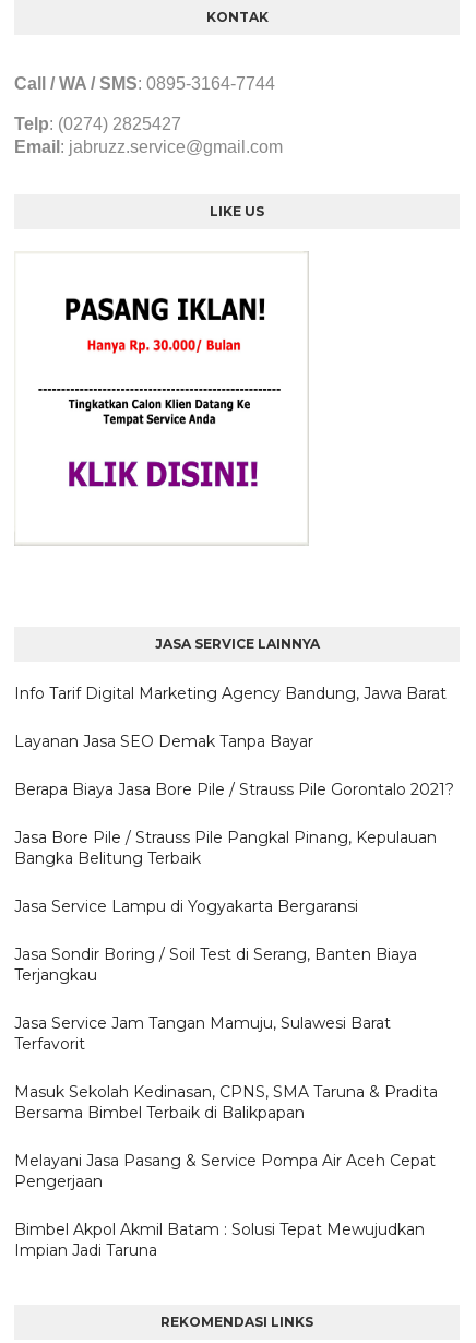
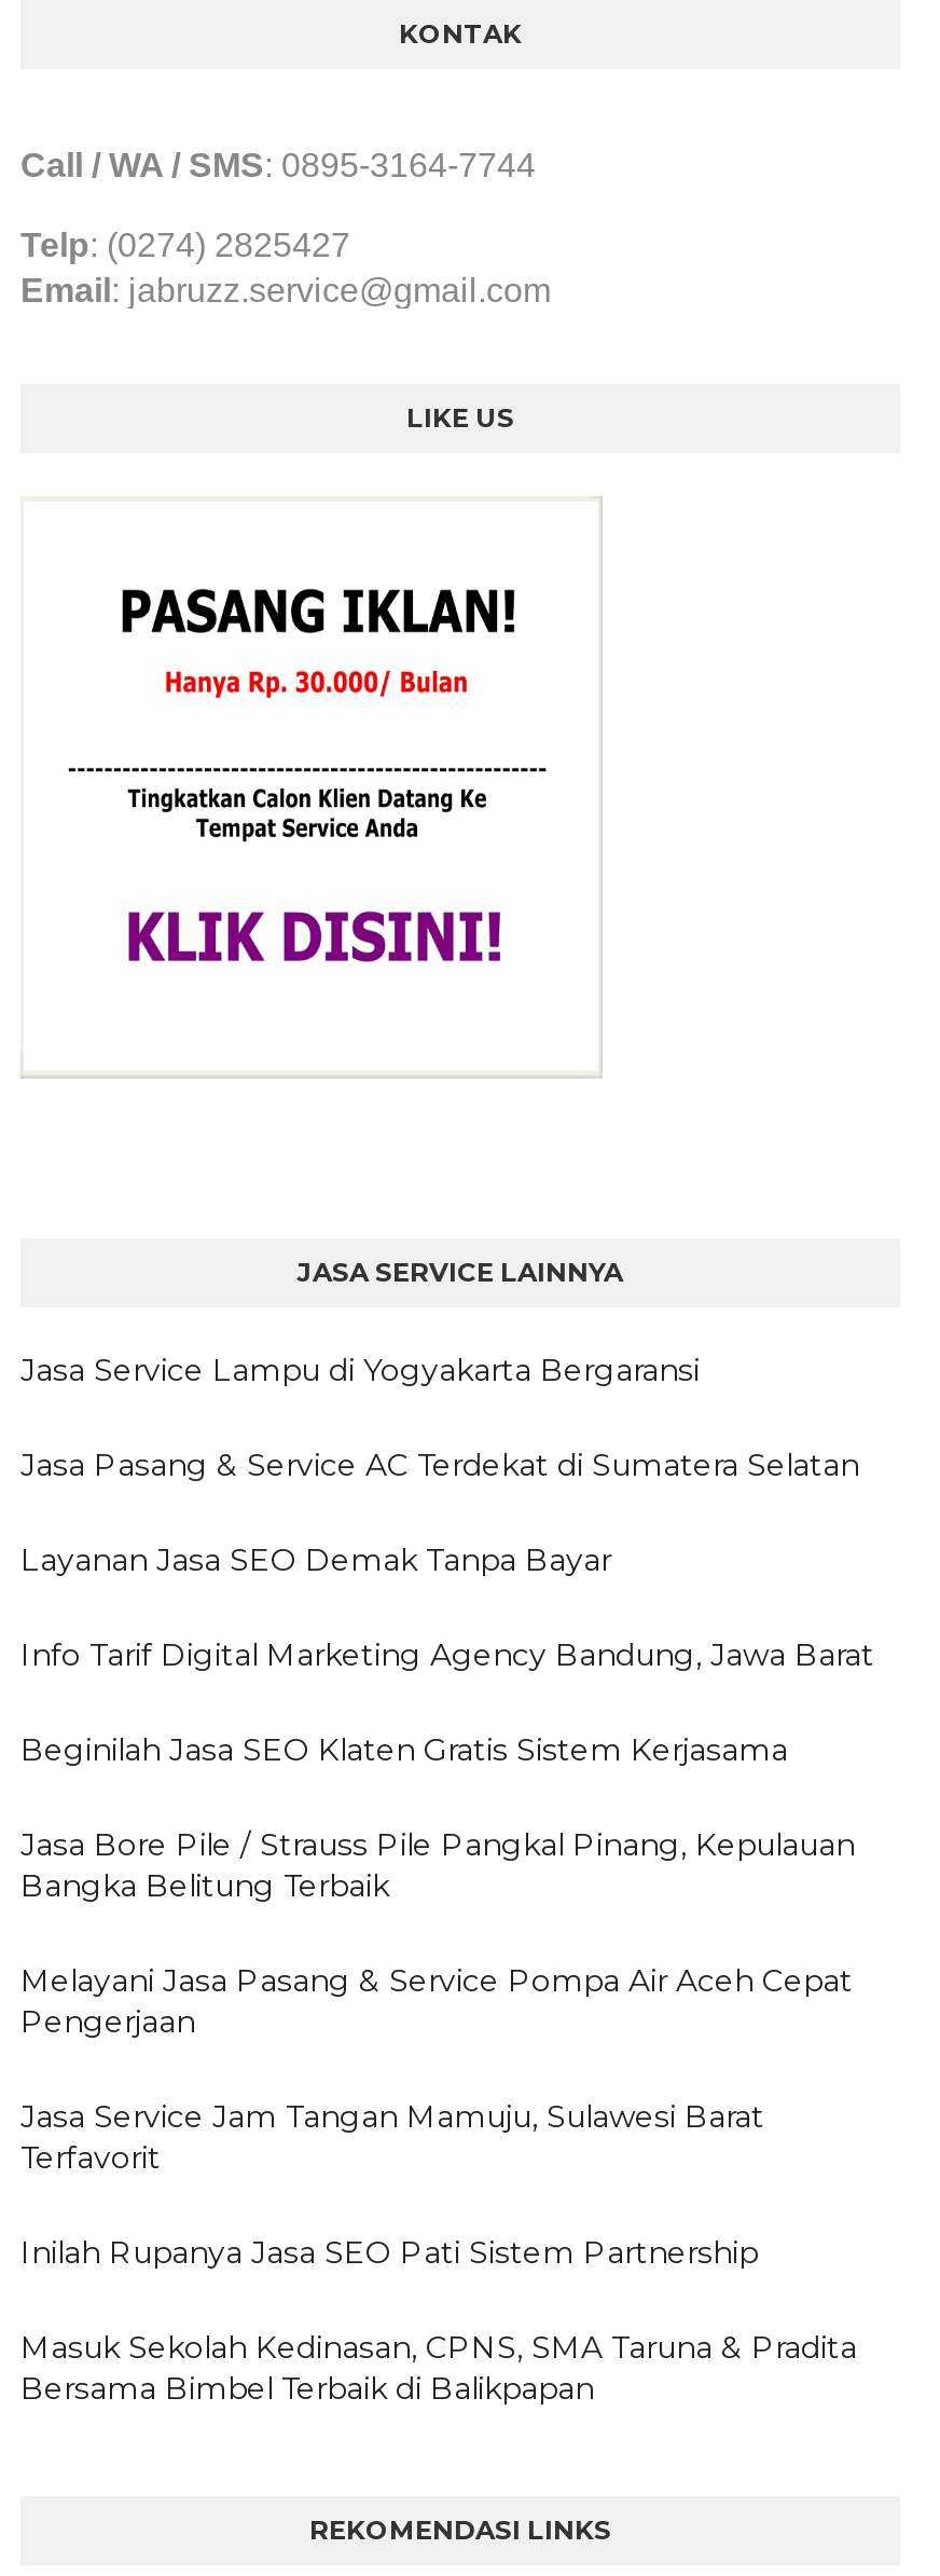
+ Jasa Pasang & Service AC Terdekat di Sumatera Selatan

moved down: Info Tarif Digital Marketing Agency Bandung, Jawa Barat

moved up: Layanan Jasa SEO Demak Tanpa Bayar

- Berapa Biaya Jasa Bore Pile / Strauss Pile Gorontalo 2021?
+ Beginilah Jasa SEO Klaten Gratis Sistem Kerjasama

moved down: Jasa Bore Pile / Strauss Pile Pangkal Pinang, Kepulauan | Bangka Belitung Terbaik

moved up: Jasa Service Lampu di Yogyakarta Bergaransi

- Jasa Sondir Boring / Soil Test di Serang, Banten Biaya
- Terjangkau

moved down: Jasa Service Jam Tangan Mamuju, Sulawesi Barat | Terfavorit

+ Inilah Rupanya Jasa SEO Pati Sistem Partnership

moved down: Masuk Sekolah Kedinasan, CPNS, SMA Taruna & Pradita | Bersama Bimbel Terbaik di Balikpapan

moved up: Melayani Jasa Pasang & Service Pompa Air Aceh Cepat | Pengerjaan

- Bimbel Akpol Akmil Batam : Solusi Tepat Mewujudkan
- Impian Jadi Taruna
